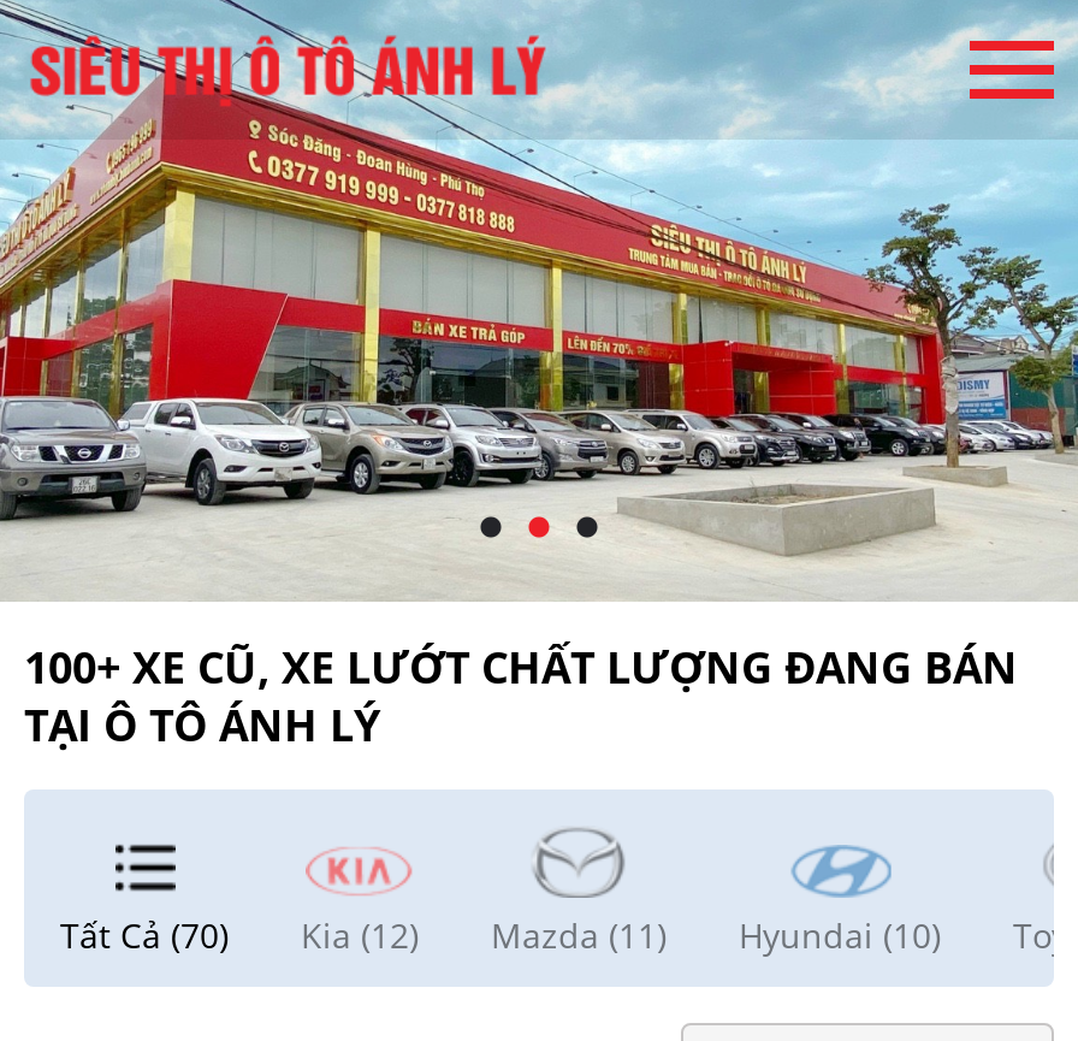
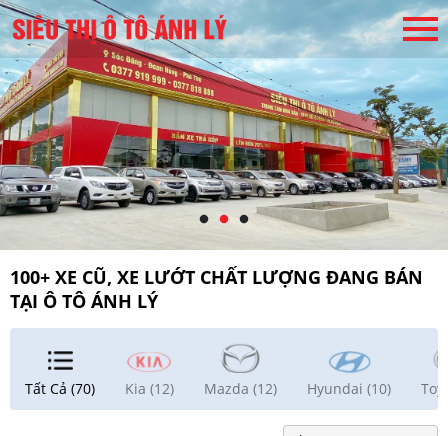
- Mazda (11)
+ Mazda (12)
